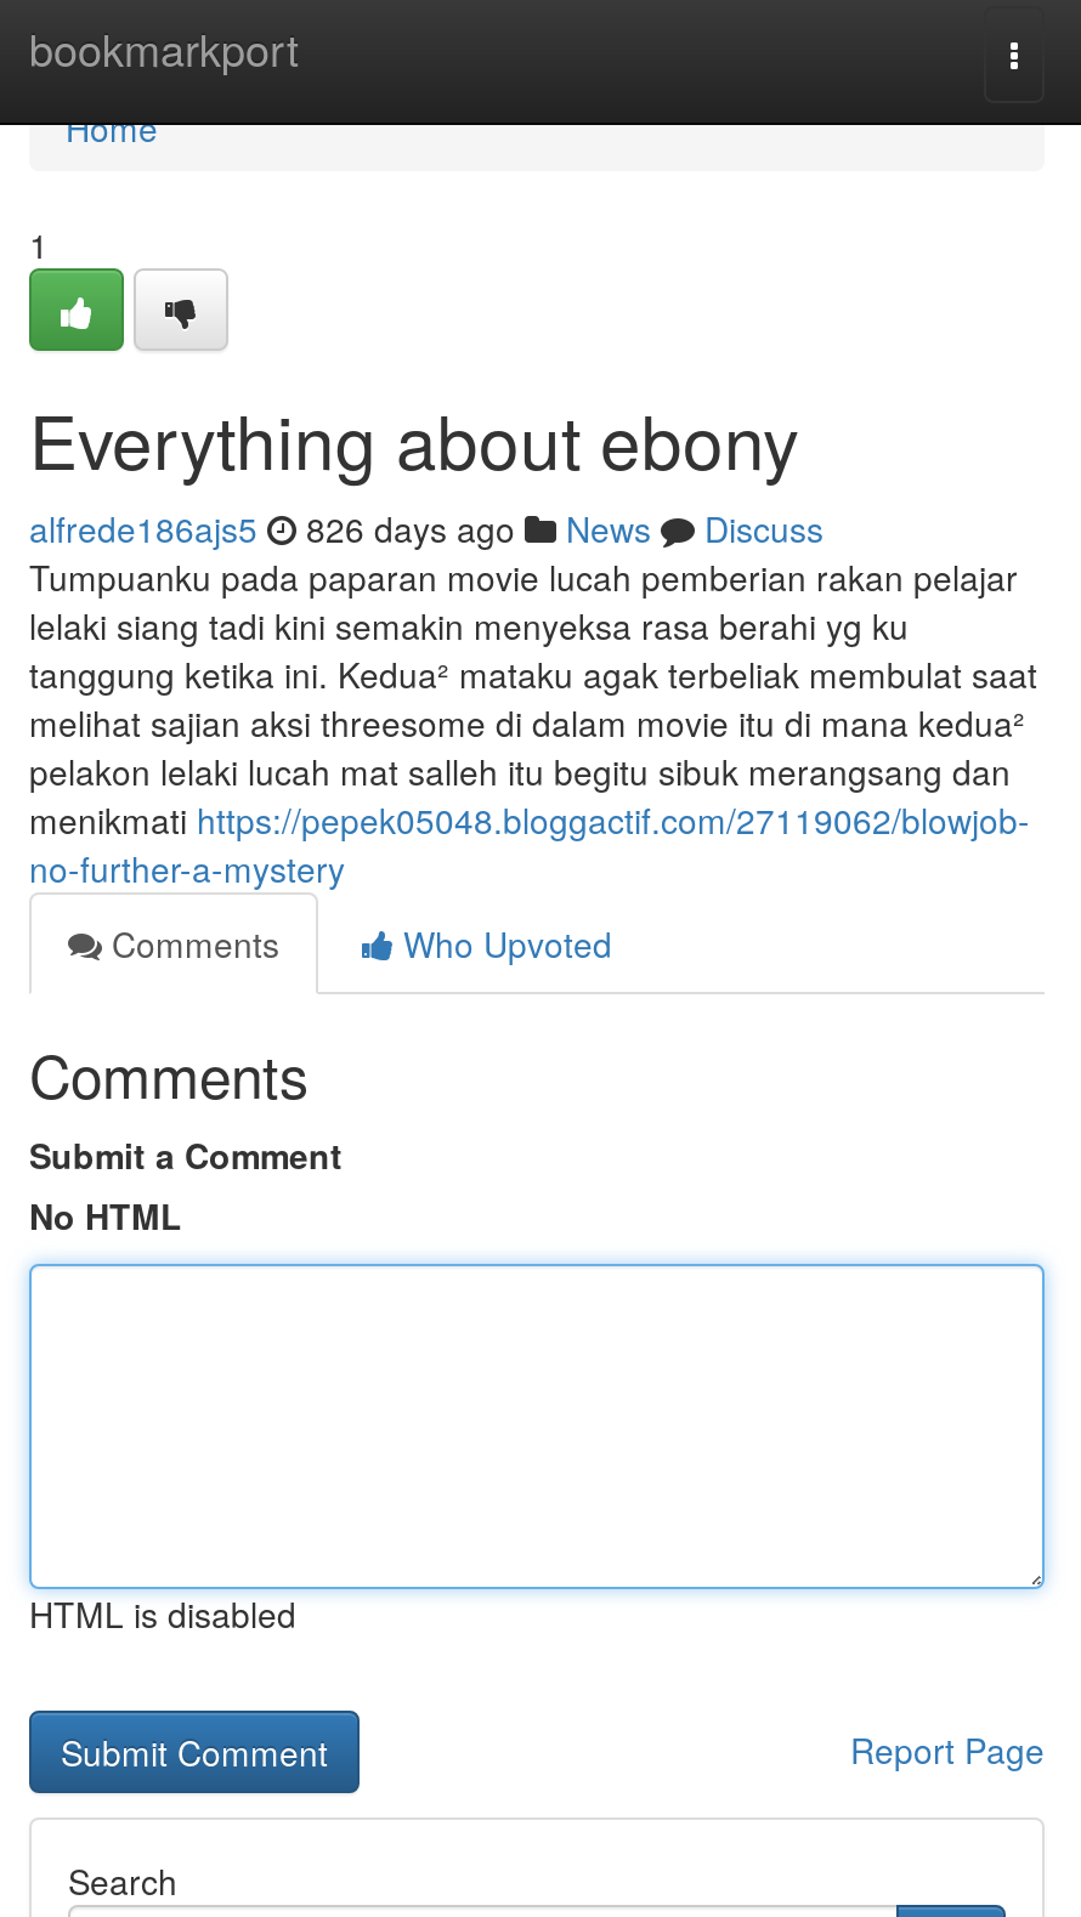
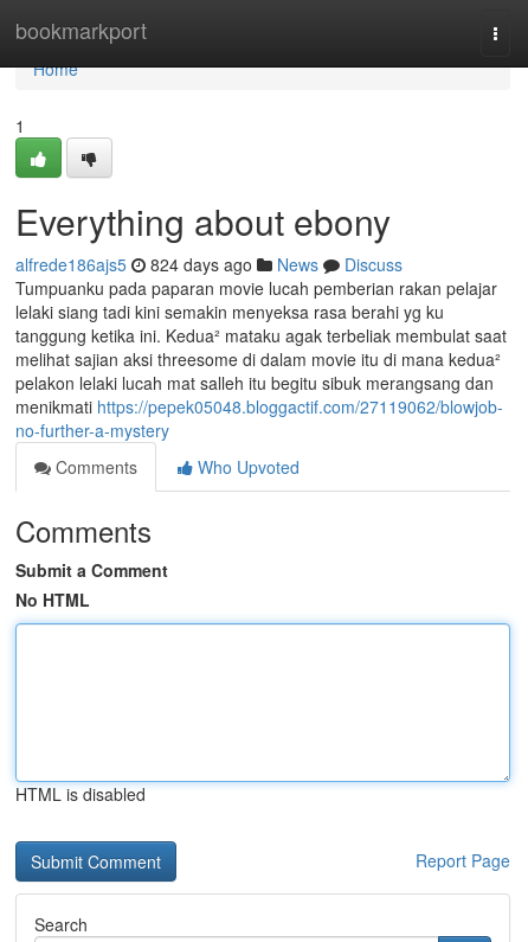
- alfrede186ajs5 826 days ago News Discuss
+ alfrede186ajs5 824 days ago News Discuss
